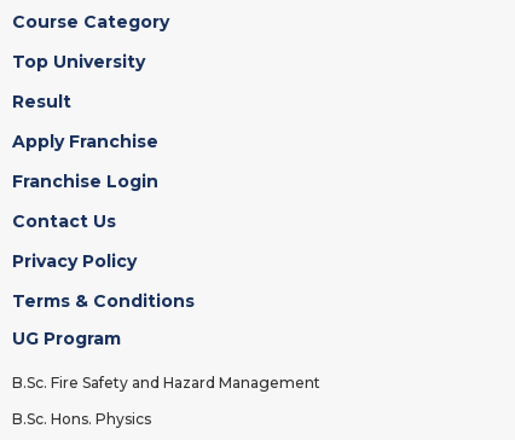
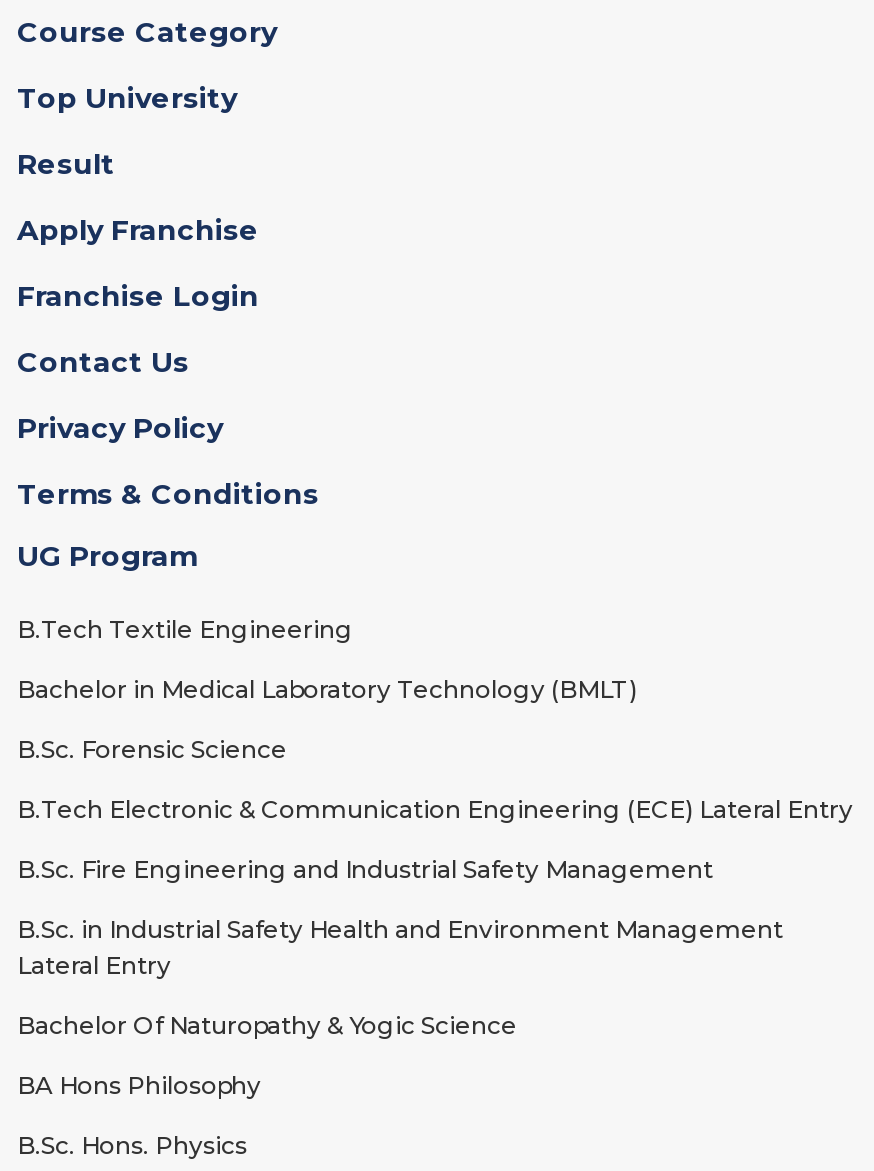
- B.Sc. Fire Safety and Hazard Management
+ B.Tech Textile Engineering
+ Bachelor in Medical Laboratory Technology (BMLT)
+ B.Sc. Forensic Science
+ B.Tech Electronic & Communication Engineering (ECE) Lateral Entry
+ B.Sc. Fire Engineering and Industrial Safety Management
+ B.Sc. in Industrial Safety Health and Environment Management
+ Lateral Entry
+ Bachelor Of Naturopathy & Yogic Science
+ BA Hons Philosophy
